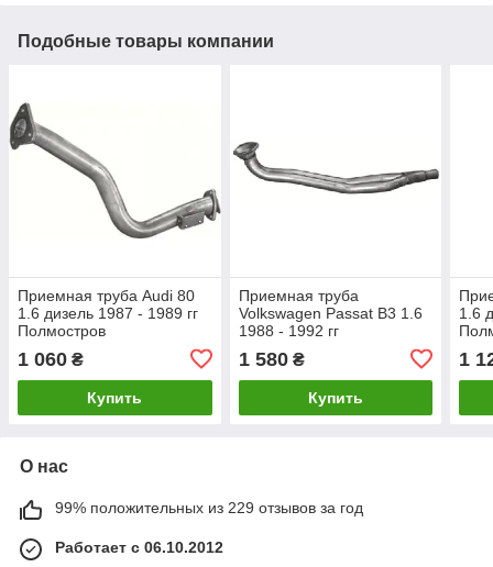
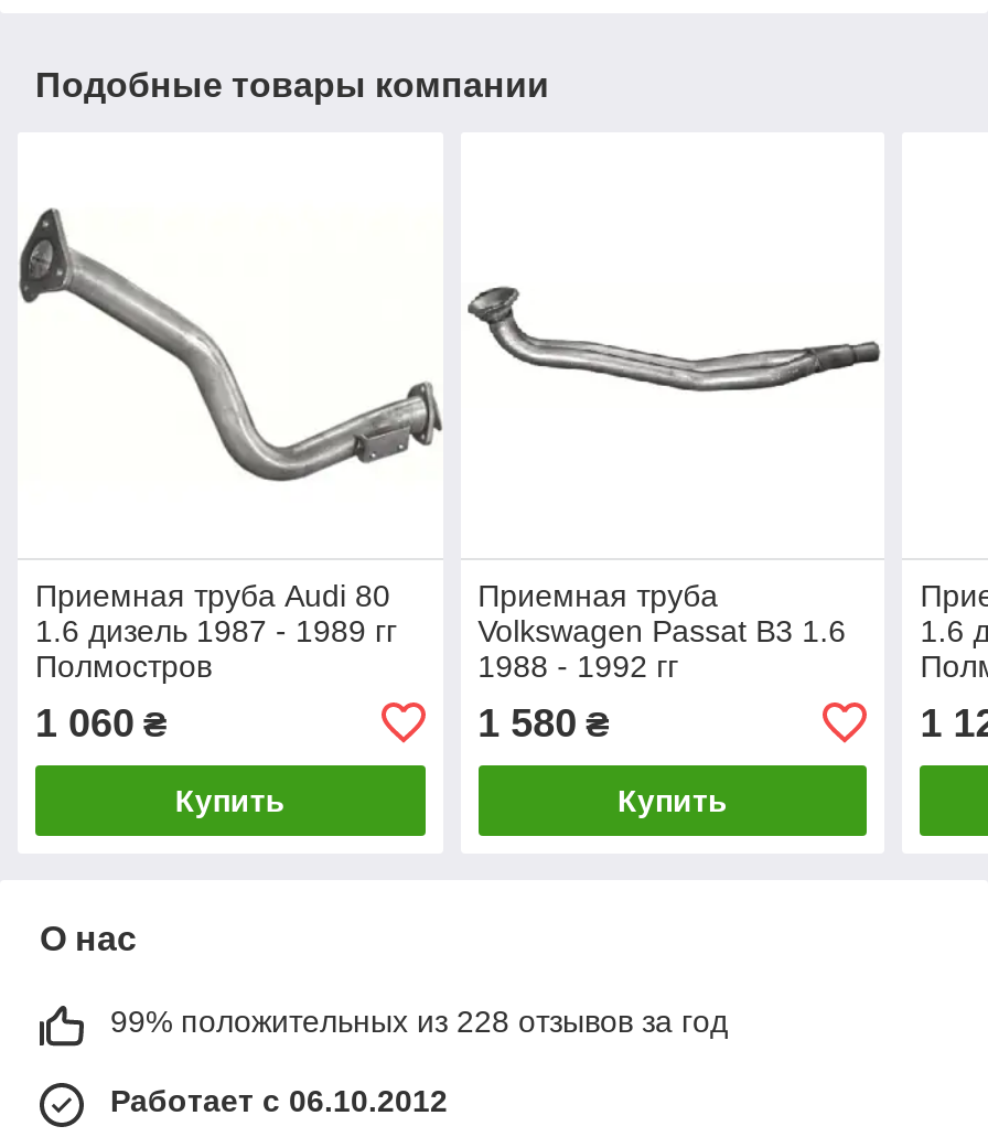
- 99% положительных из 229 отзывов за год
+ 99% положительных из 228 отзывов за год
